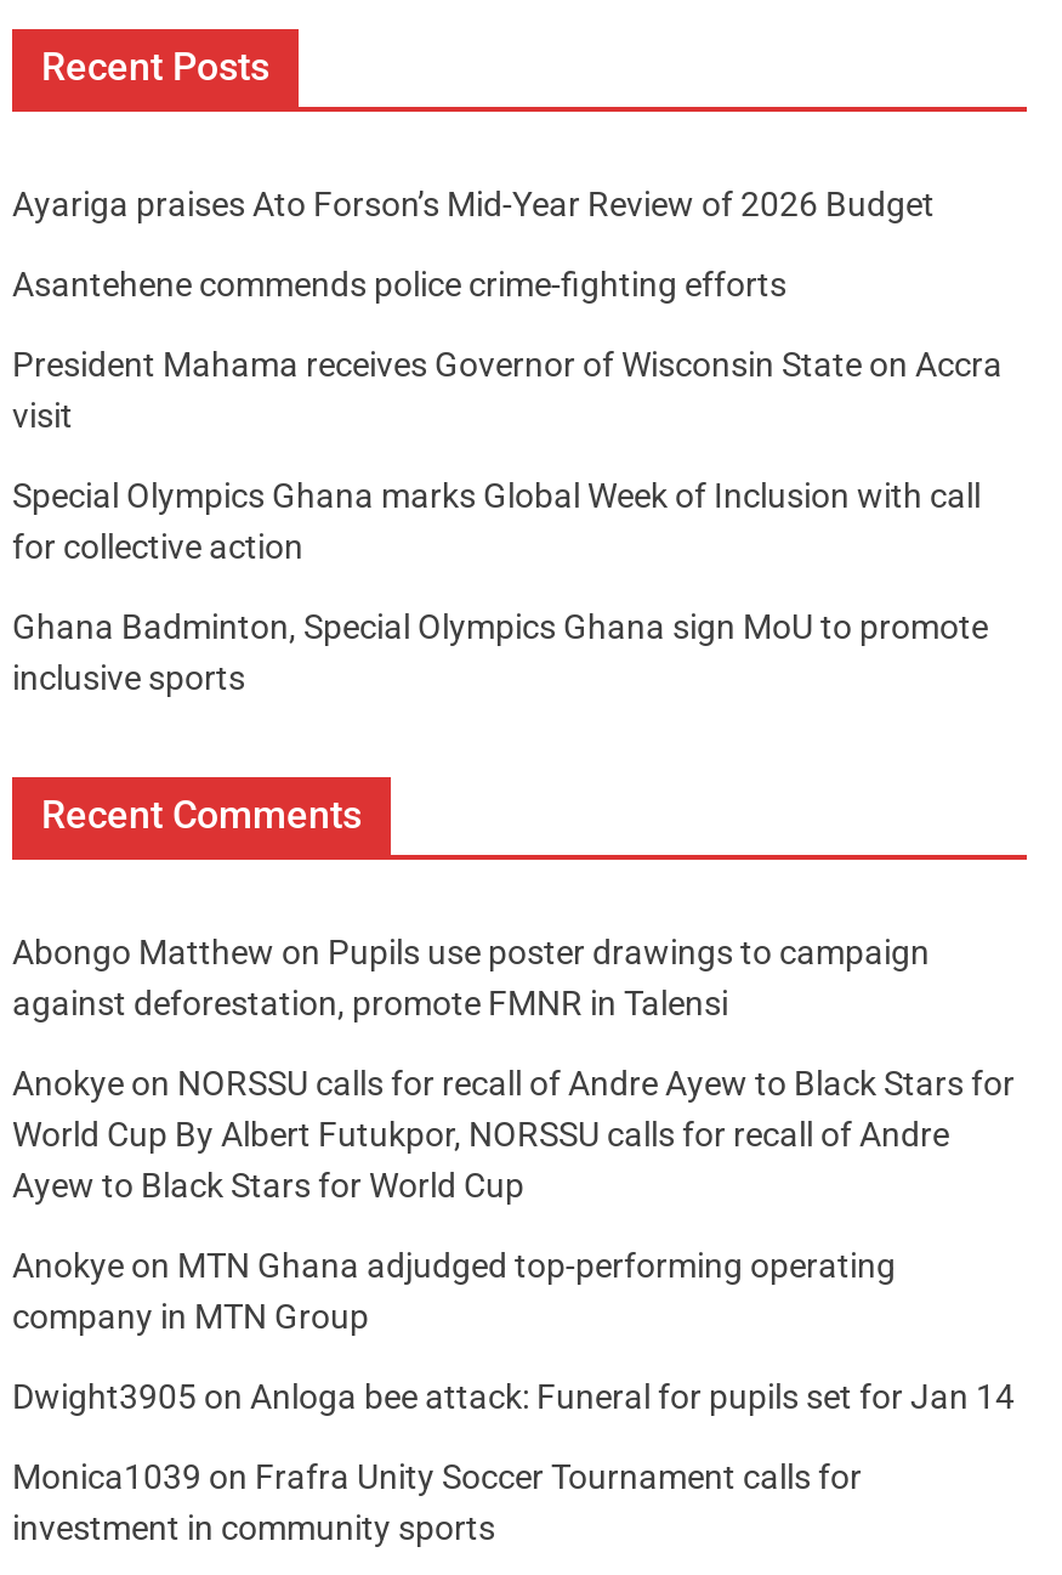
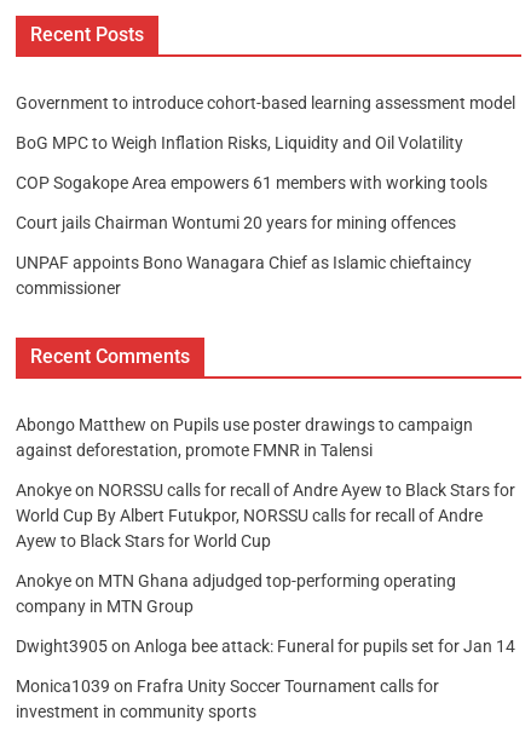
- Ayariga praises Ato Forson’s Mid-Year Review of 2026 Budget
+ Government to introduce cohort-based learning assessment model

- Asantehene commends police crime-fighting efforts
+ BoG MPC to Weigh Inflation Risks, Liquidity and Oil Volatility

- President Mahama receives Governor of Wisconsin State on Accra
- visit
+ COP Sogakope Area empowers 61 members with working tools

- Special Olympics Ghana marks Global Week of Inclusion with call
- for collective action
+ Court jails Chairman Wontumi 20 years for mining offences

- Ghana Badminton, Special Olympics Ghana sign MoU to promote
- inclusive sports
+ UNPAF appoints Bono Wanagara Chief as Islamic chieftaincy
+ commissioner
